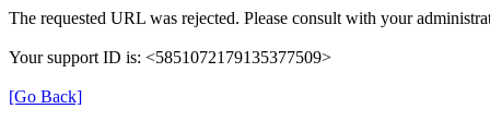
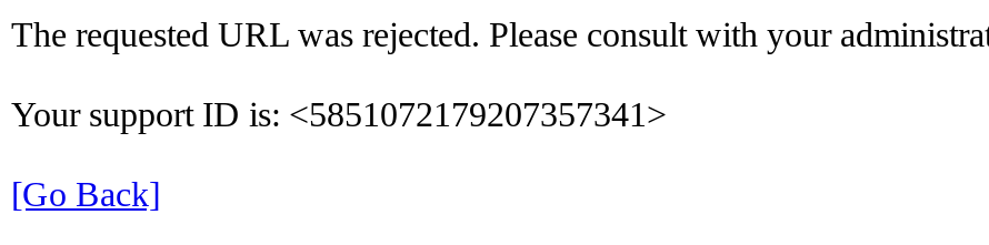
- Your support ID is: <5851072179135377509>
+ Your support ID is: <5851072179207357341>
